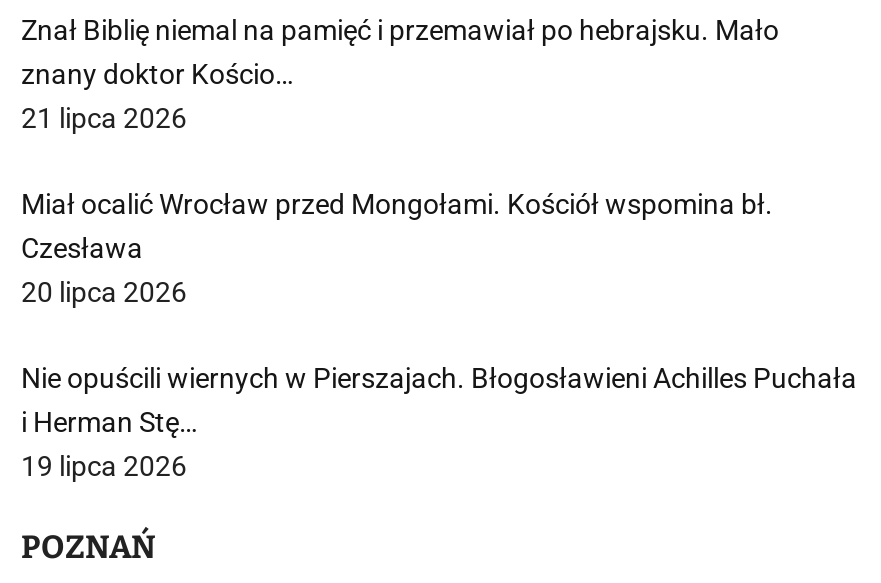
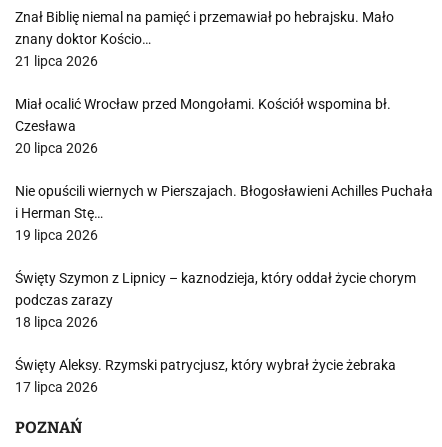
+ Święty Szymon z Lipnicy – kaznodzieja, który oddał życie chorym
+ podczas zarazy
+ 18 lipca 2026
+ Święty Aleksy. Rzymski patrycjusz, który wybrał życie żebraka
+ 17 lipca 2026
